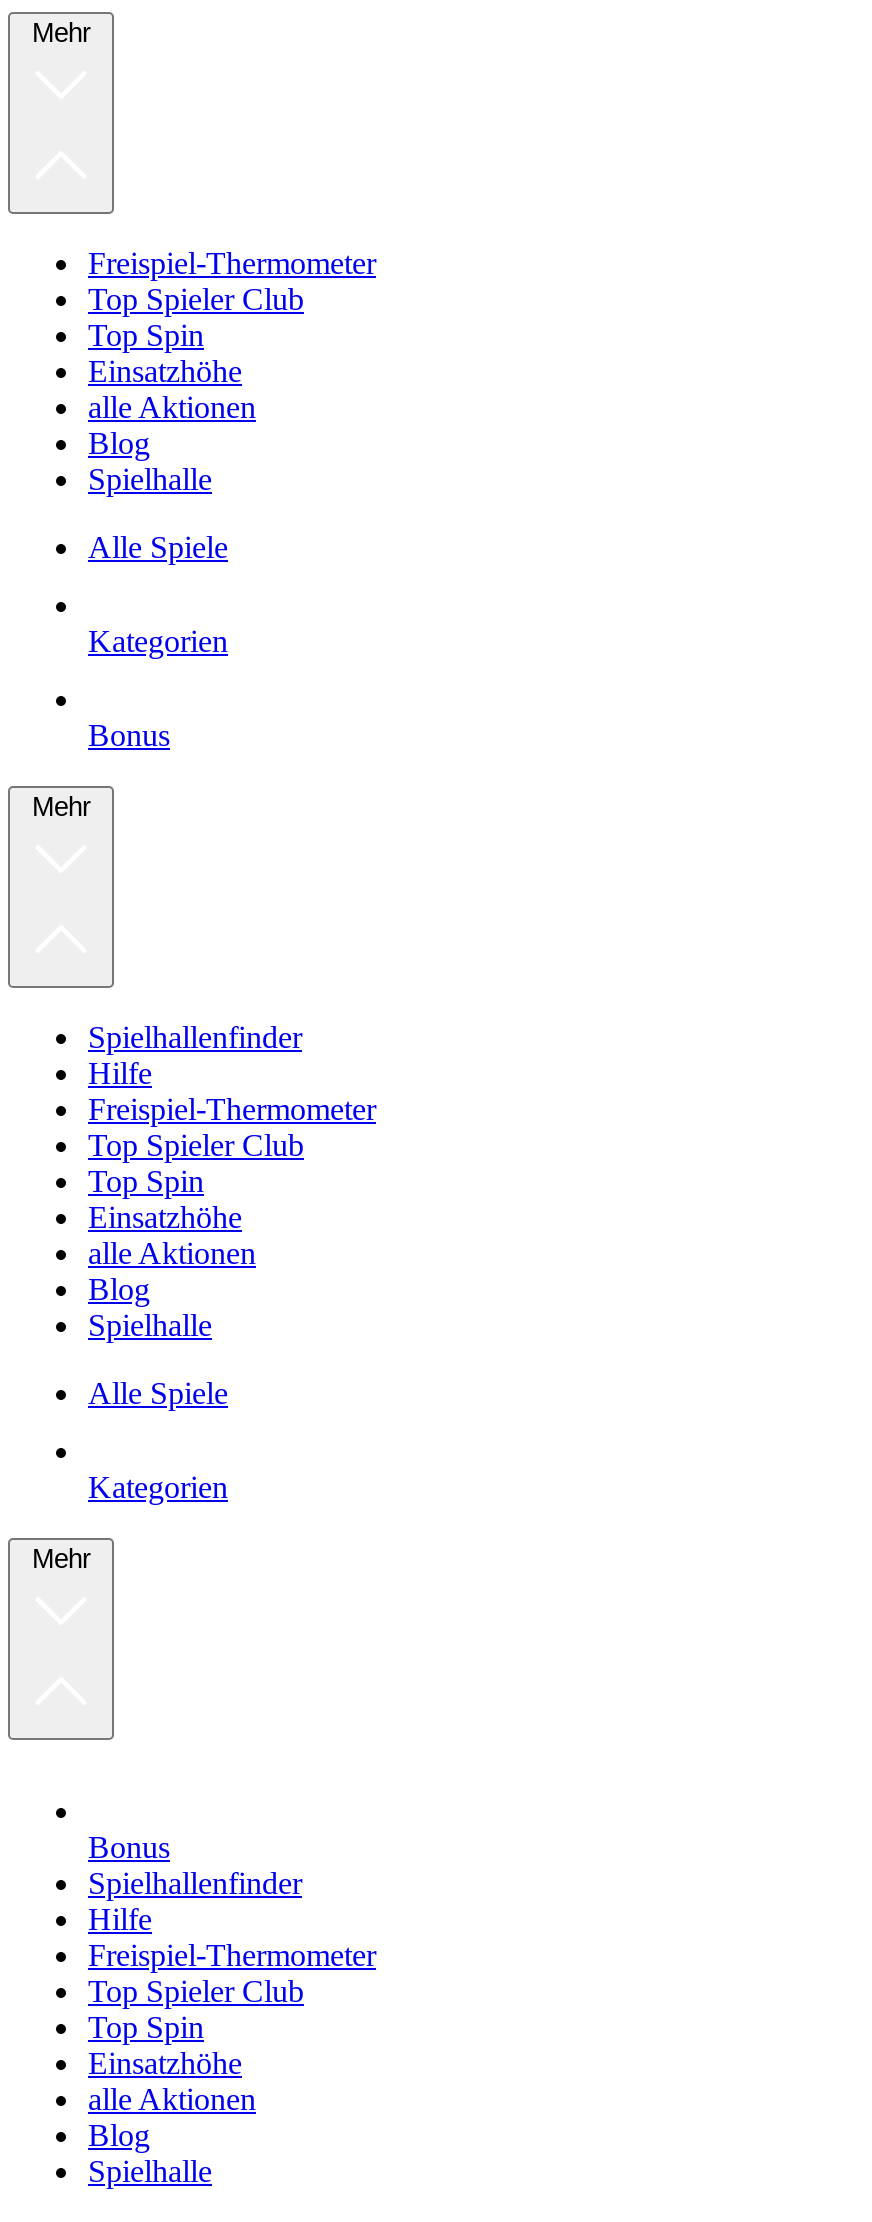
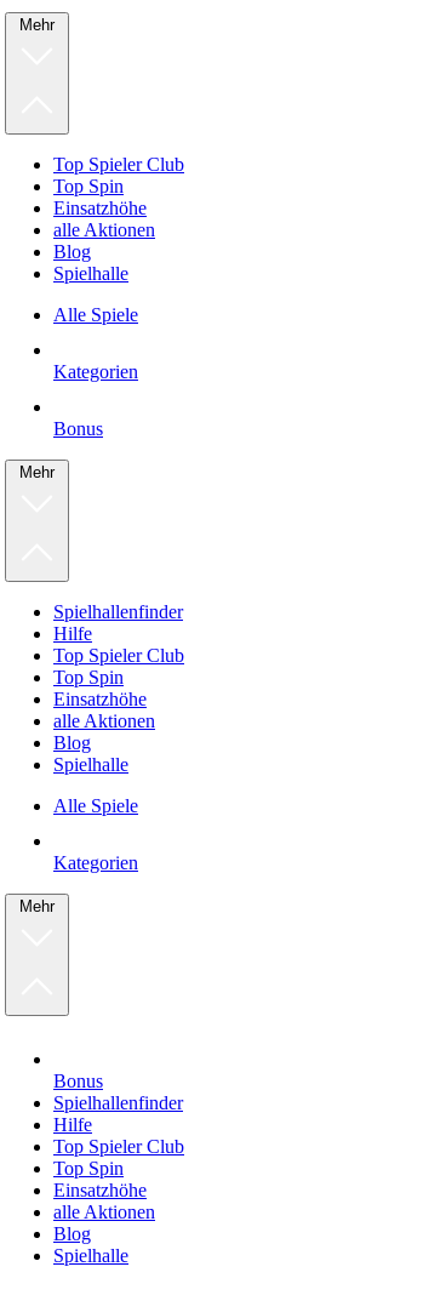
- Freispiel-Thermometer

- Freispiel-Thermometer

- Freispiel-Thermometer
